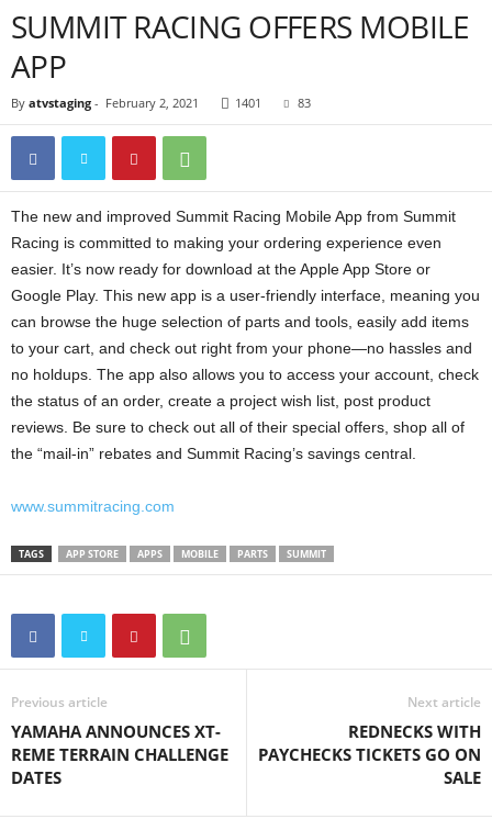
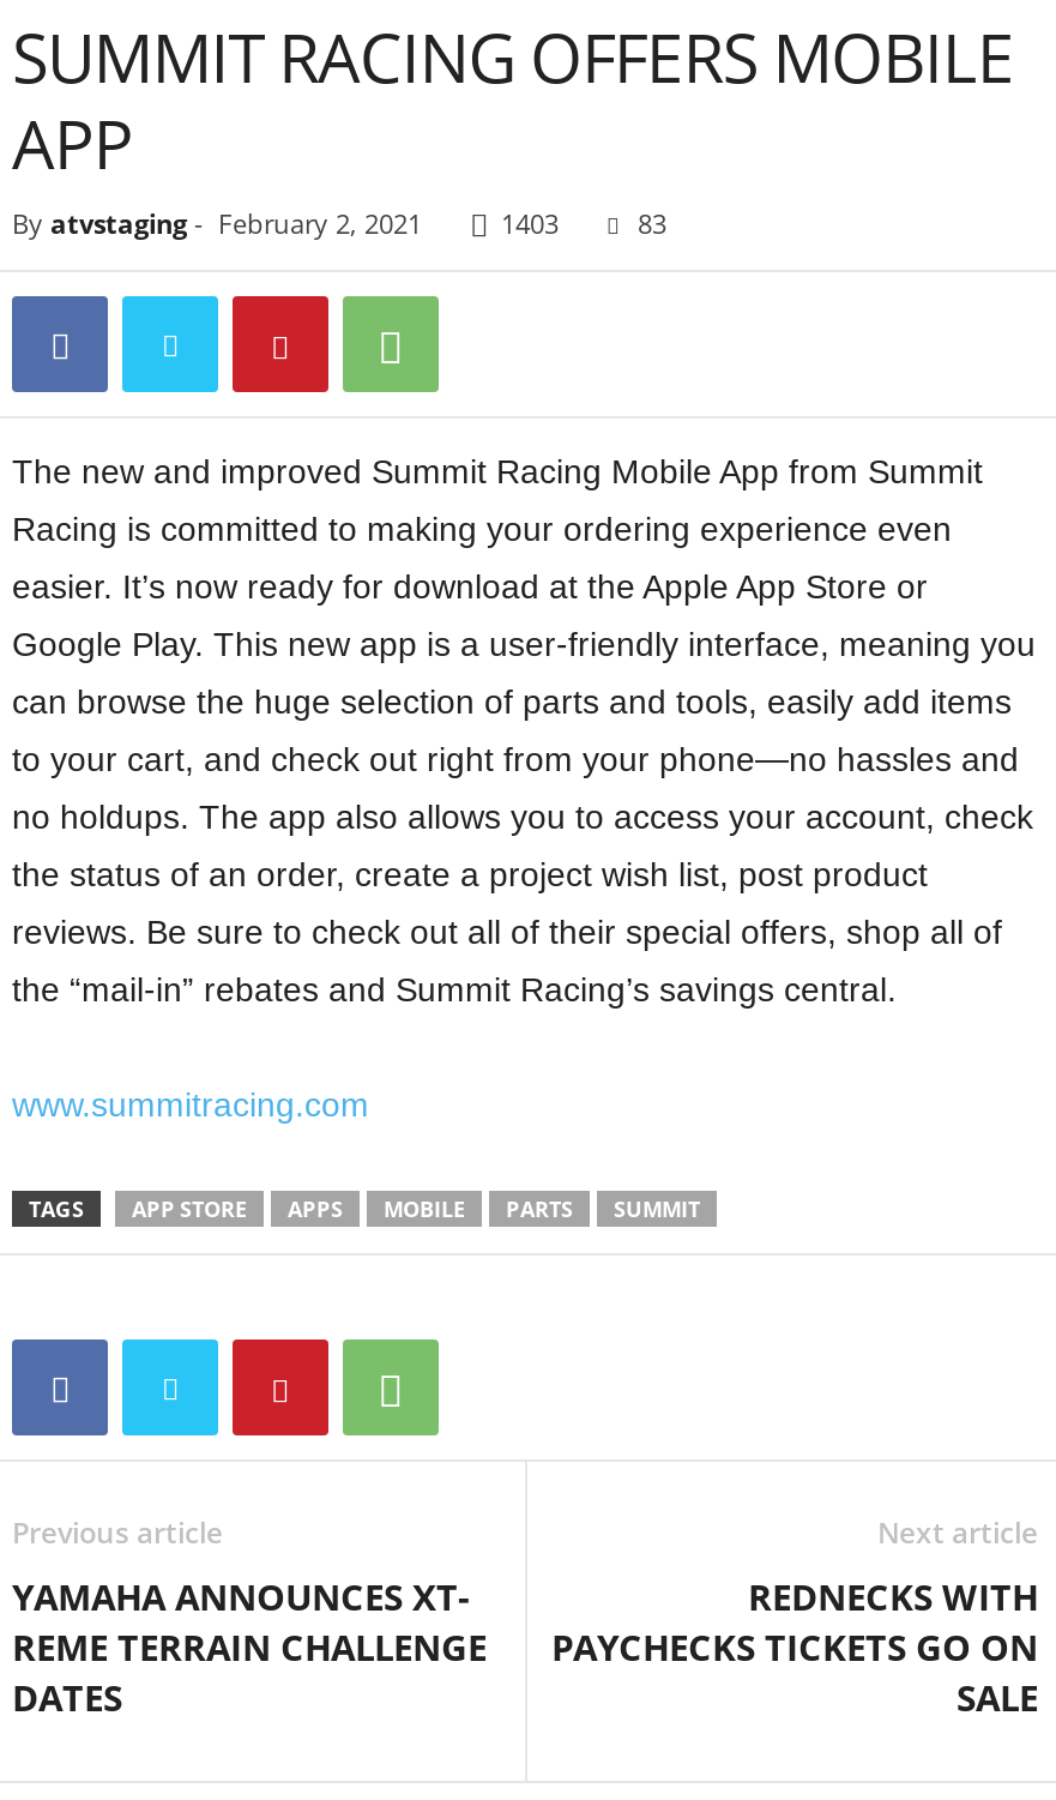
- 1401
+ 1403
